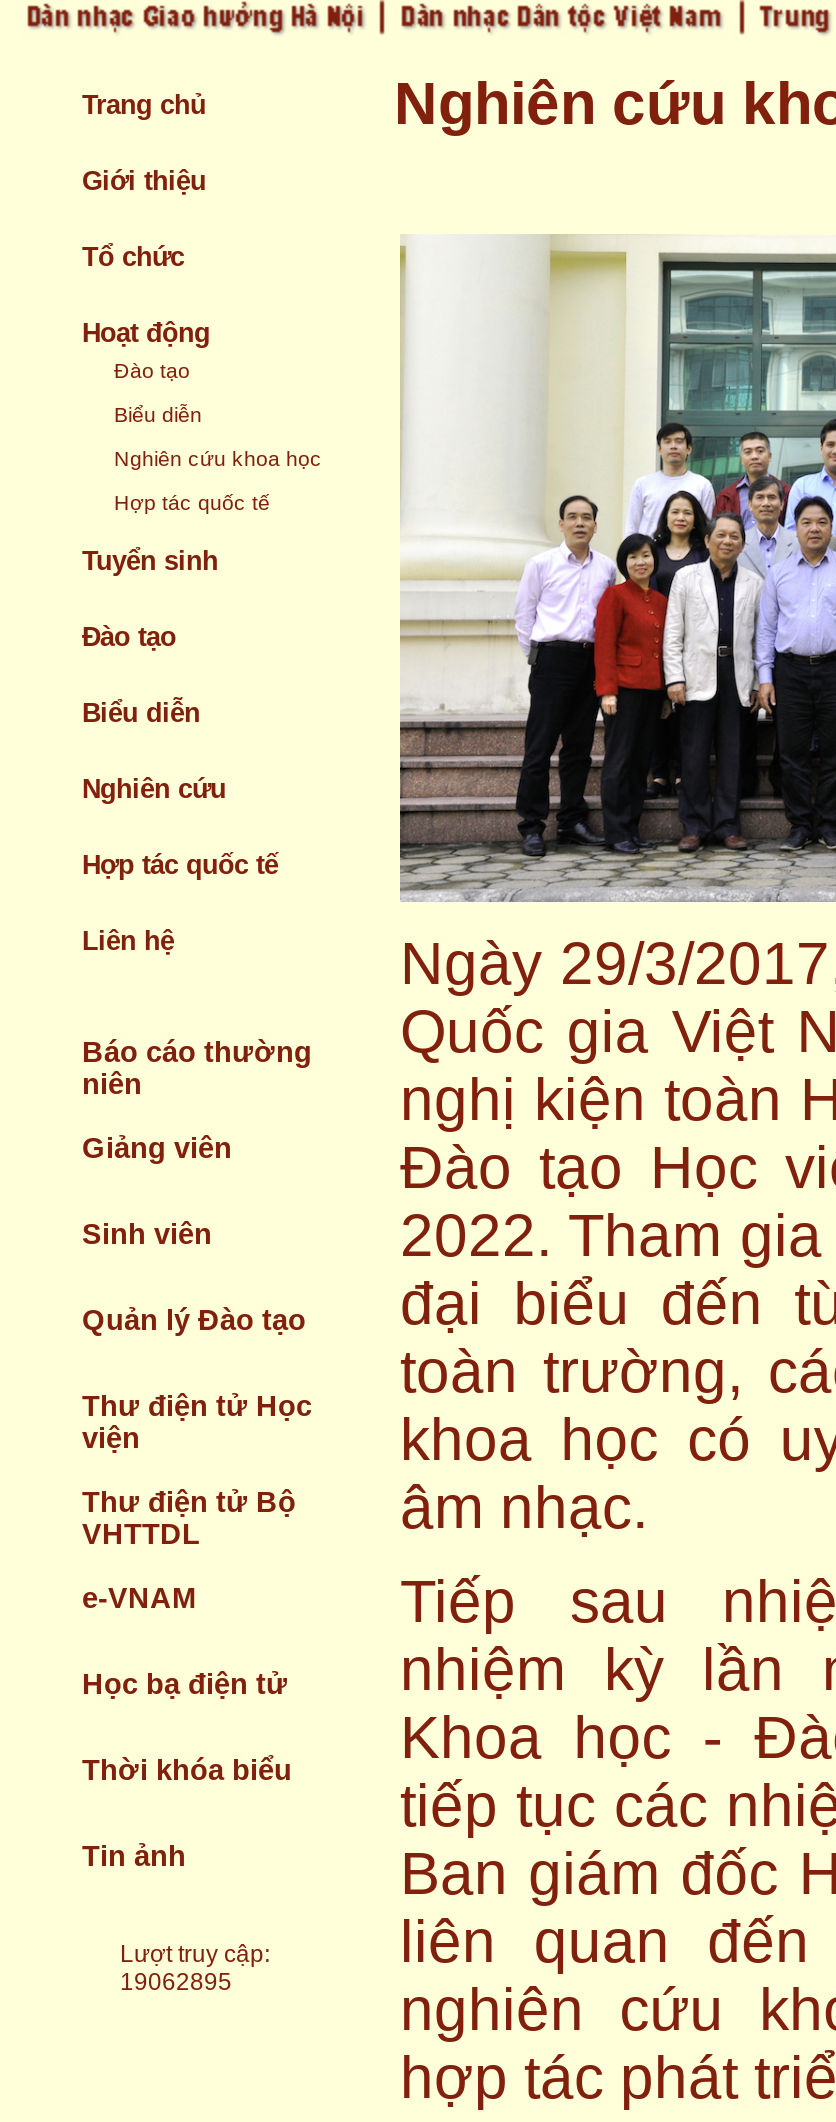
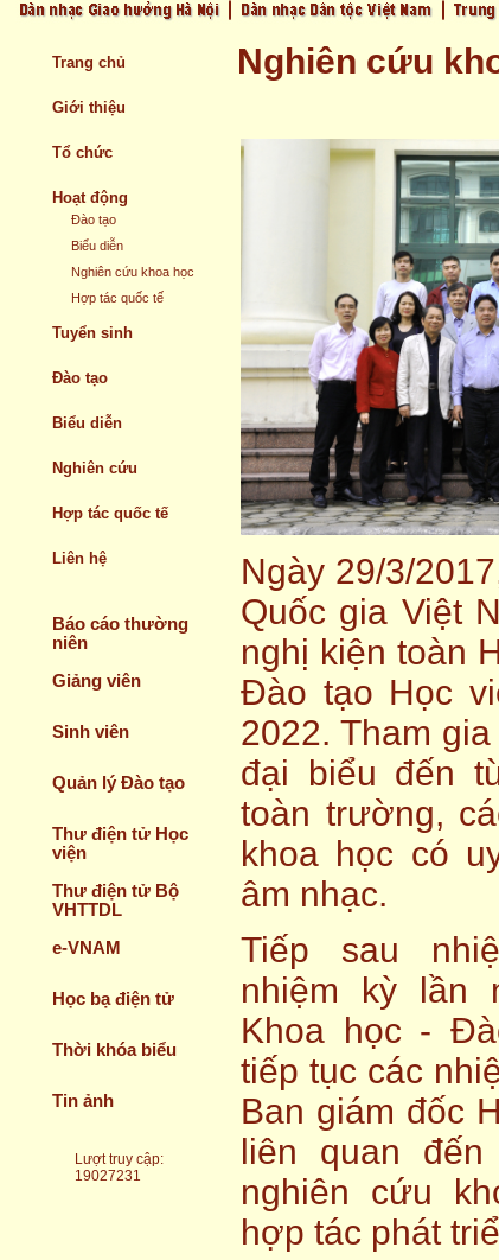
- 19062895
+ 19027231
